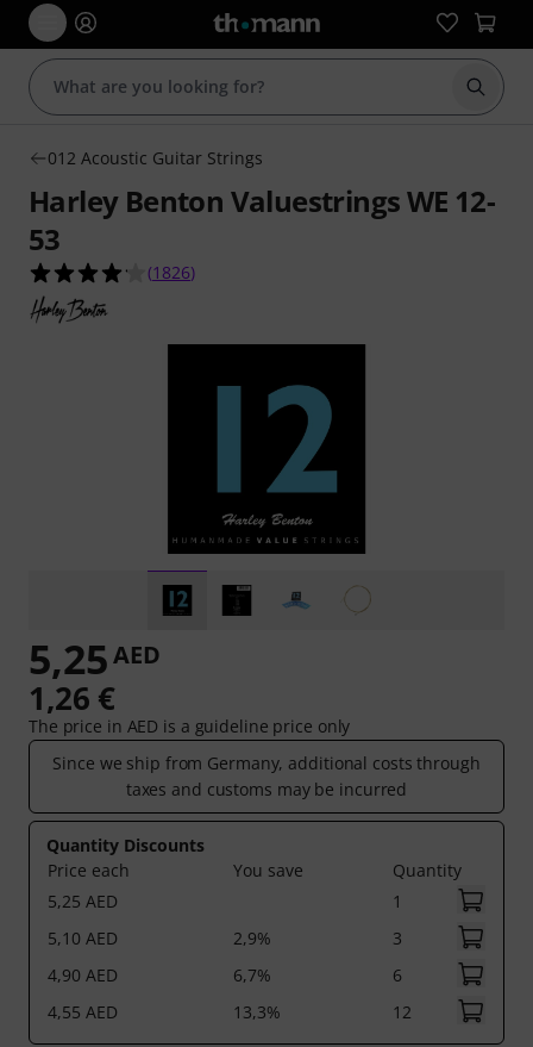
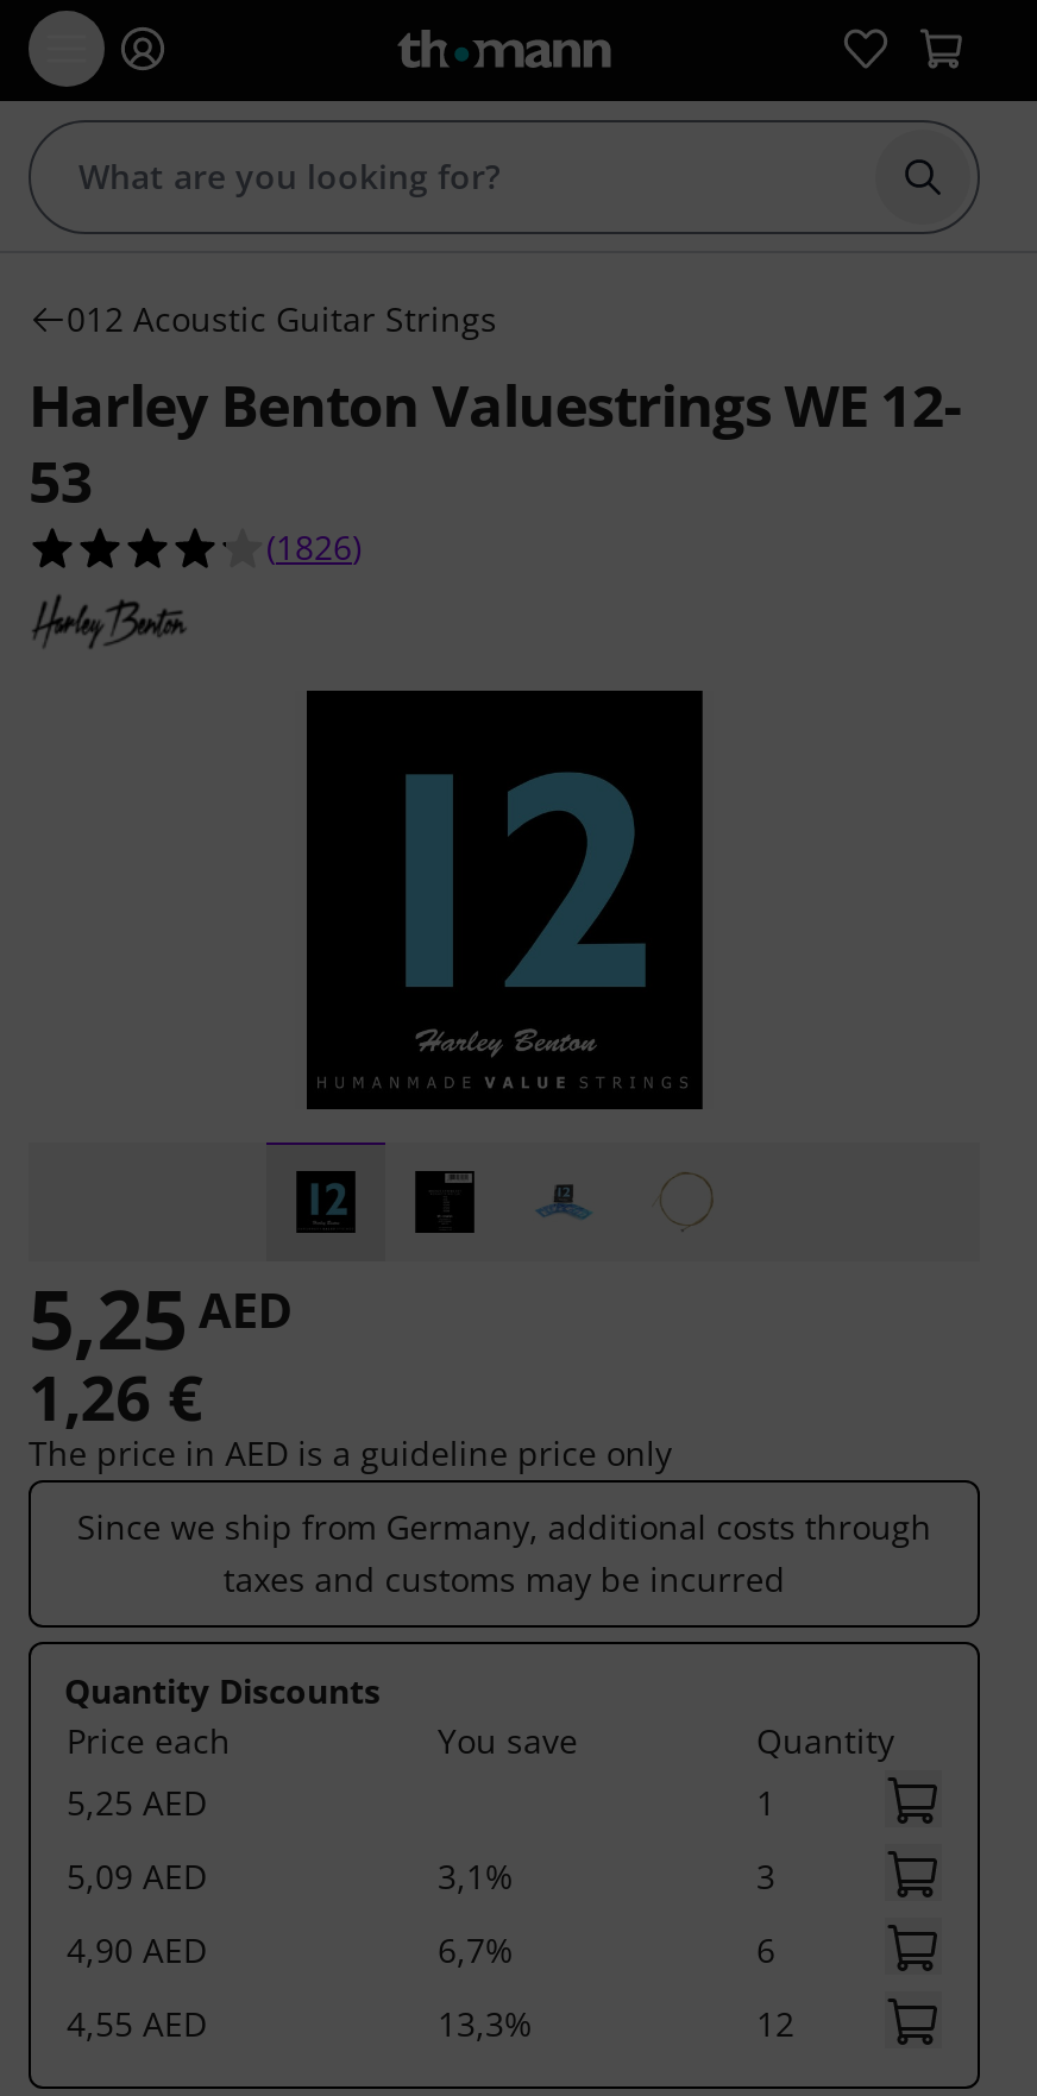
- 5,10 AED
+ 5,09 AED

- 2,9%
+ 3,1%
